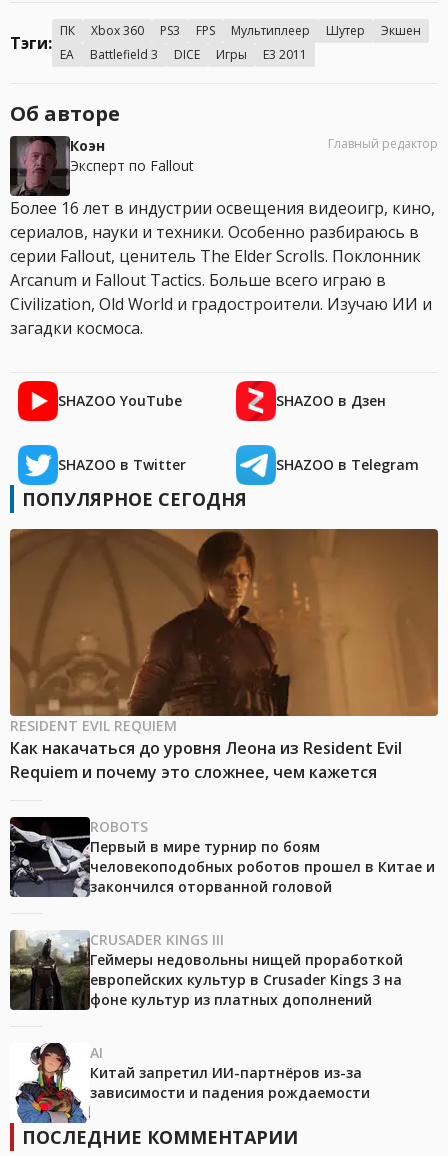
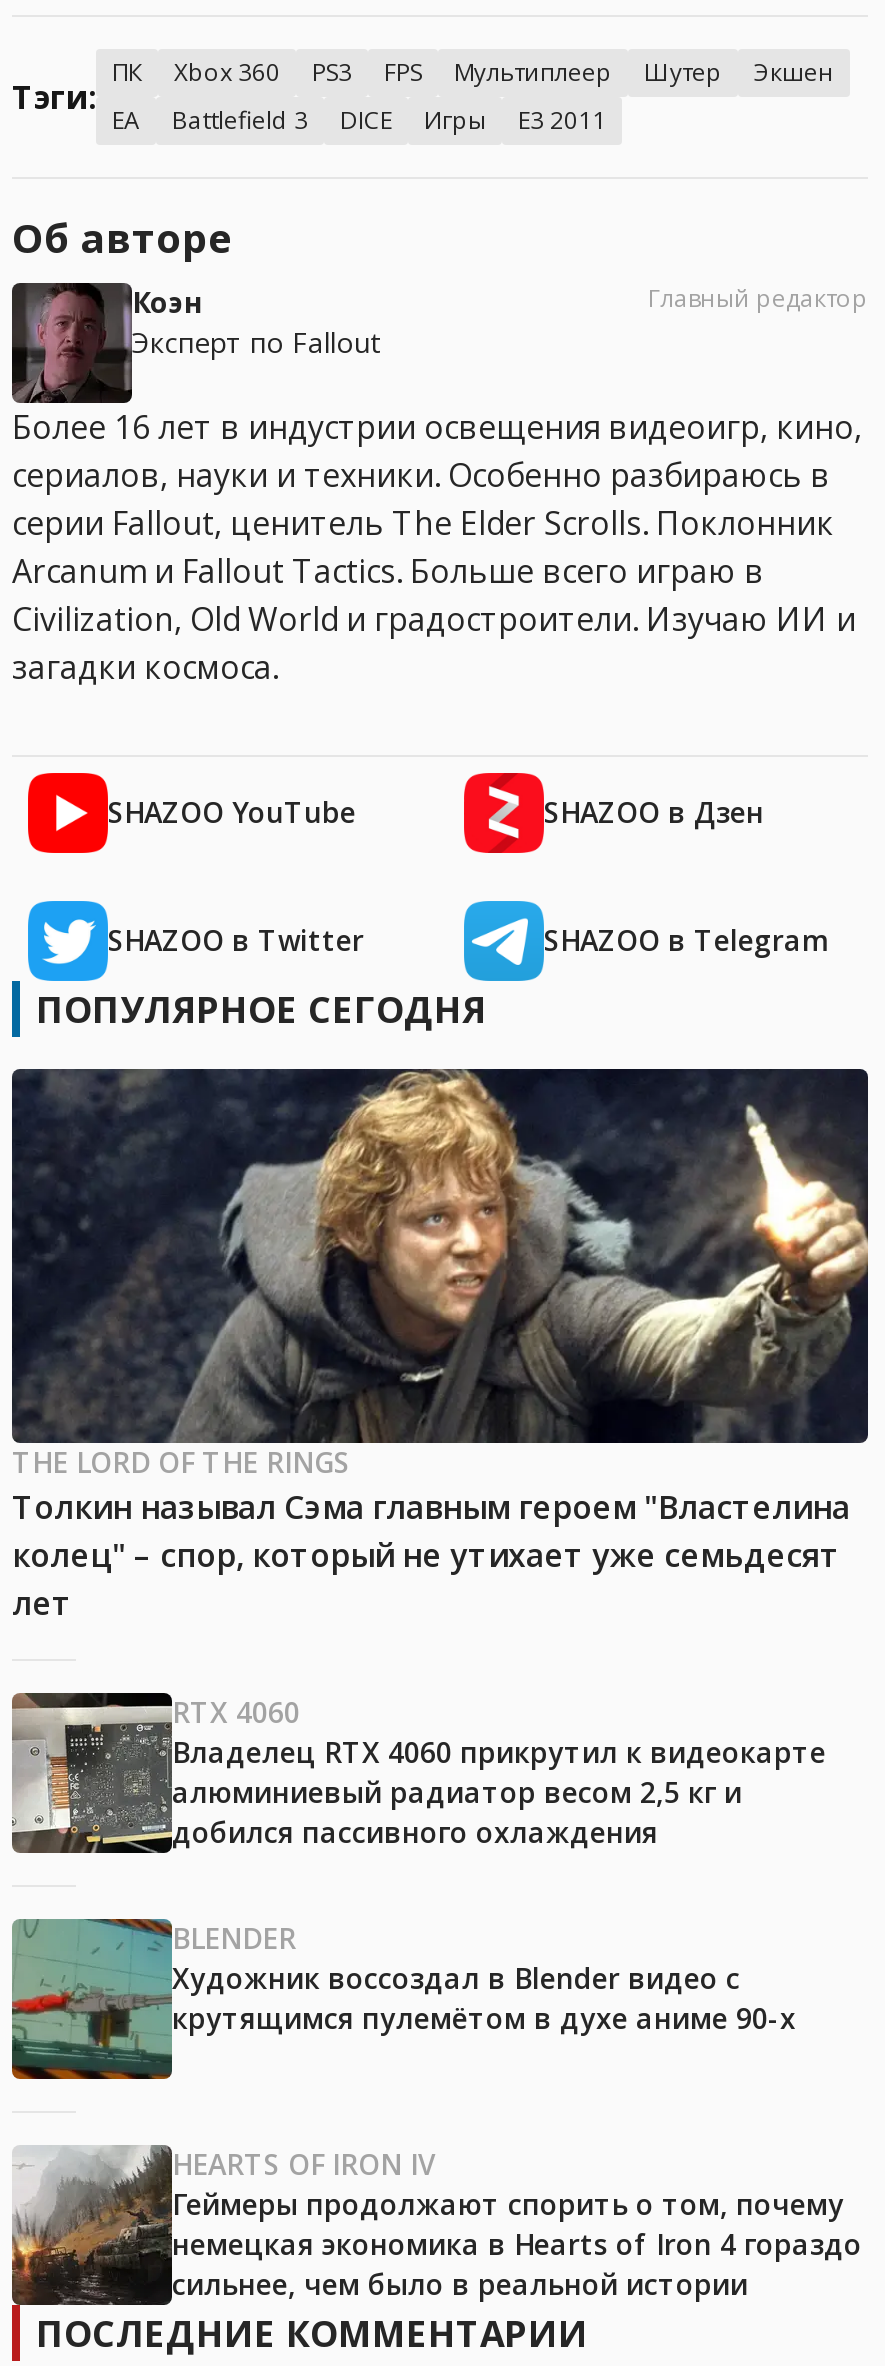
- [image]
- RESIDENT EVIL REQUIEM
- Как накачаться до уровня Леона из Resident Evil
- Requiem и почему это сложнее, чем кажется
+ [image]
+ THE LORD OF THE RINGS
+ Толкин называл Сэма главным героем "Властелина
+ колец" – спор, который не утихает уже семьдесят
+ лет

- [image]
- ROBOTS
- Первый в мире турнир по боям
- человекоподобных роботов прошел в Китае и
- закончился оторванной головой
+ [image]
+ RTX 4060
+ Владелец RTX 4060 прикрутил к видеокарте
+ алюминиевый радиатор весом 2,5 кг и
+ добился пассивного охлаждения

- [image]
- CRUSADER KINGS III
- Геймеры недовольны нищей проработкой
- европейских культур в Crusader Kings 3 на
- фоне культур из платных дополнений
+ [image]
+ BLENDER
+ Художник воссоздал в Blender видео с
+ крутящимся пулемётом в духе аниме 90-х

- [image]
- AI
- Китай запретил ИИ-партнёров из-за
- зависимости и падения рождаемости
+ [image]
+ HEARTS OF IRON IV
+ Геймеры продолжают спорить о том, почему
+ немецкая экономика в Hearts of Iron 4 гораздо
+ сильнее, чем было в реальной истории
